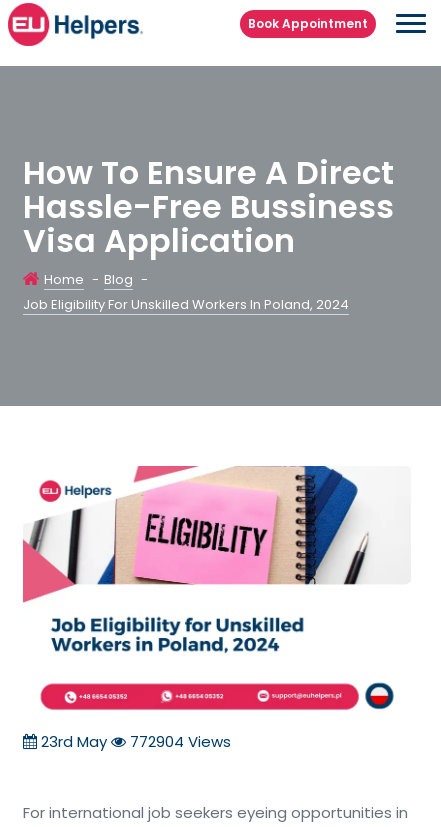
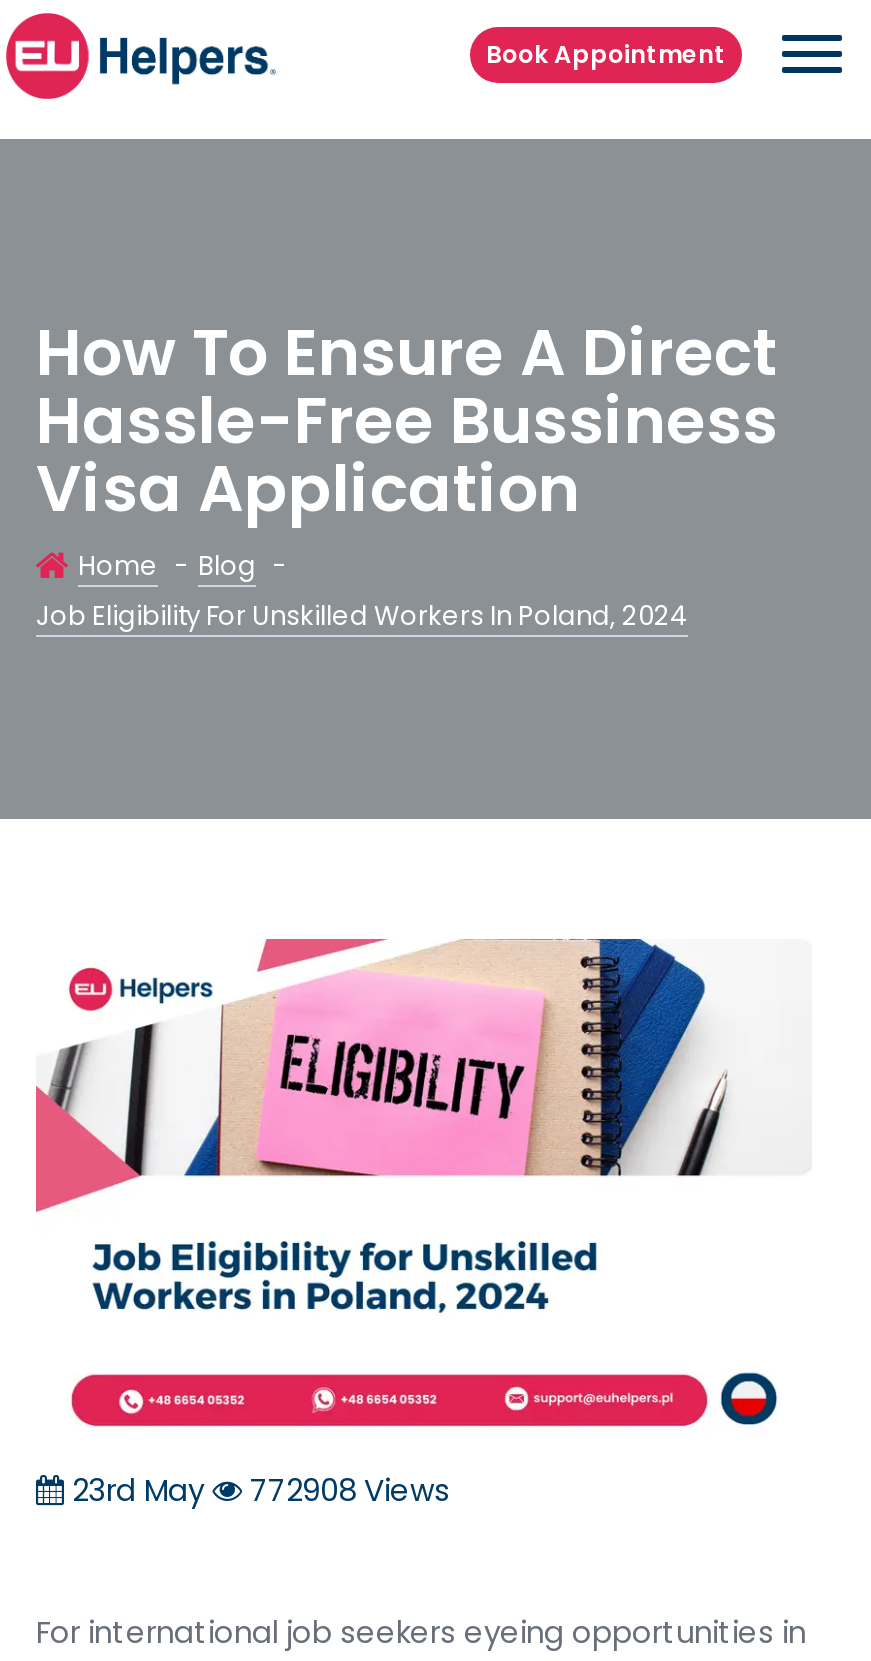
- 23rd May 772904 Views
+ 23rd May 772908 Views
